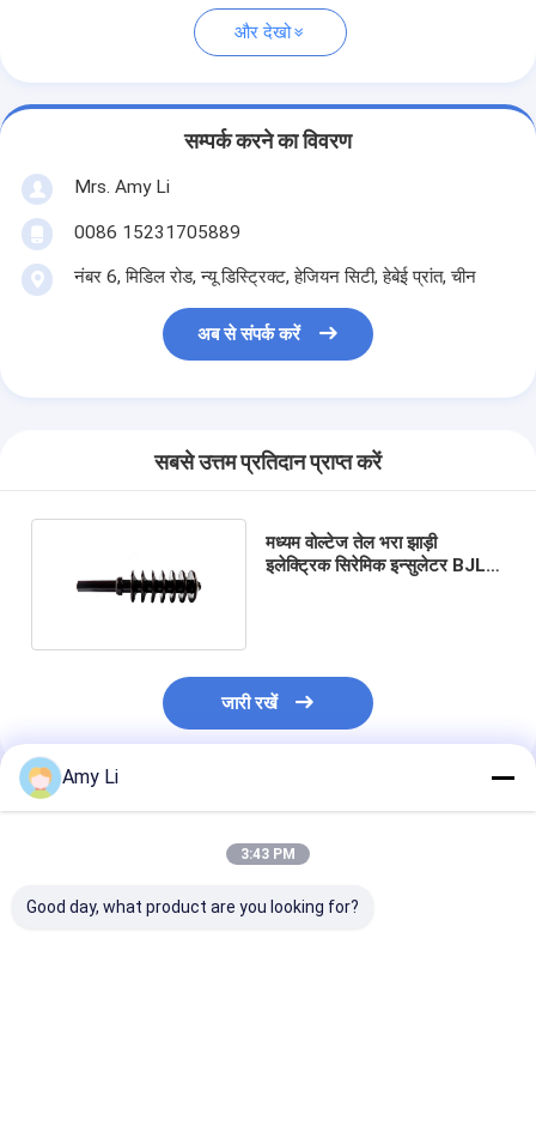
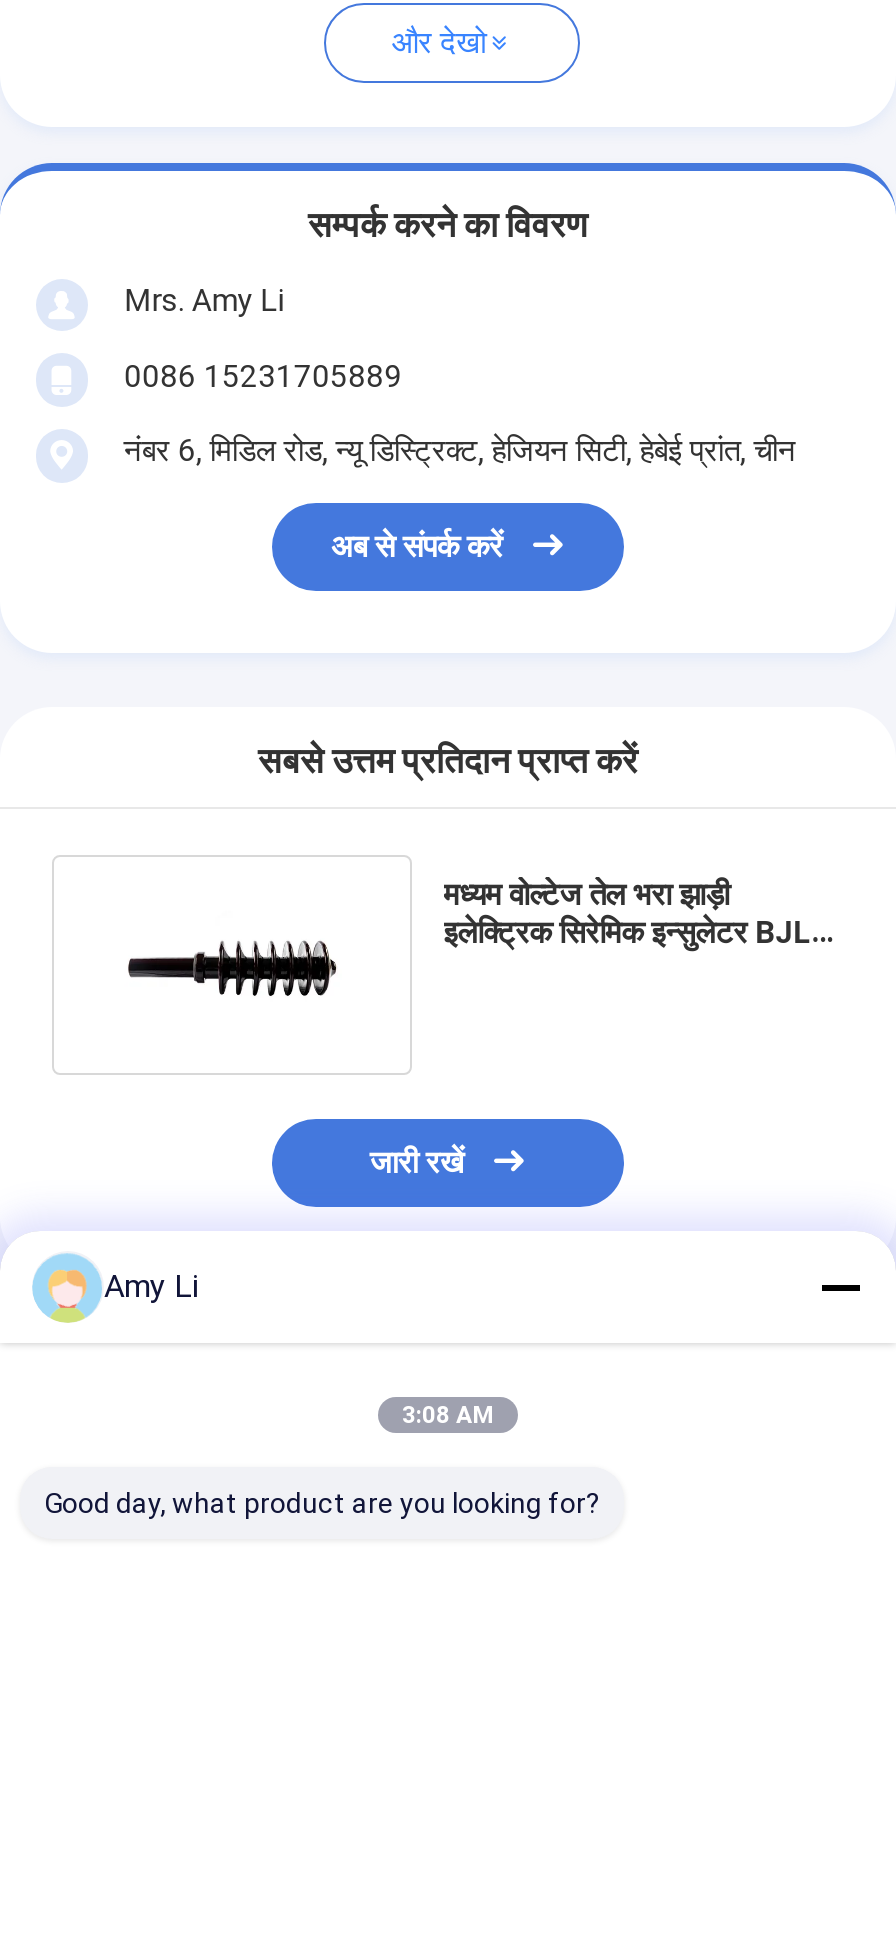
- 3:43 PM
+ 3:08 AM
